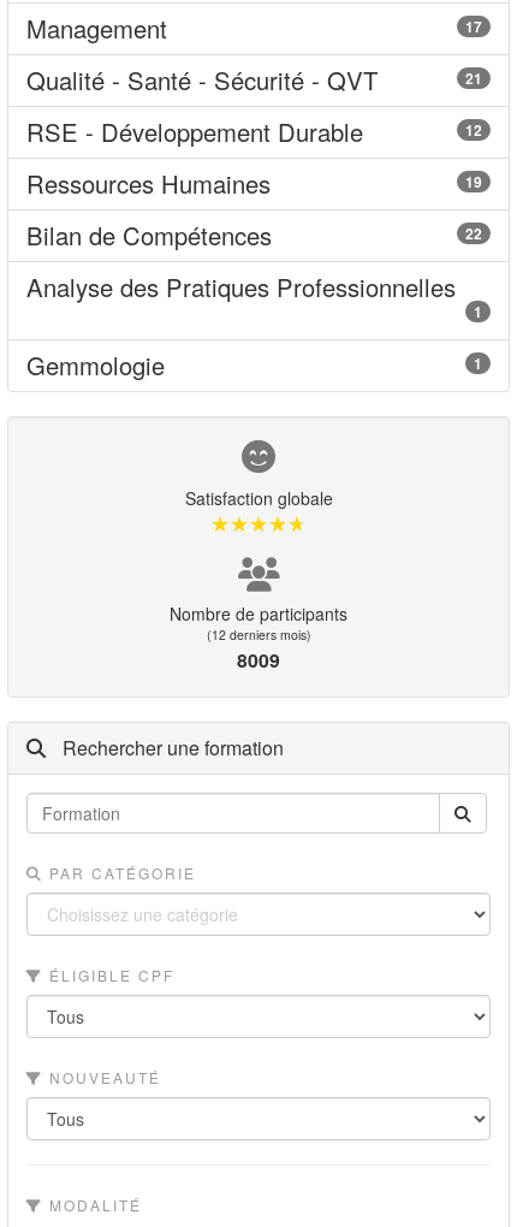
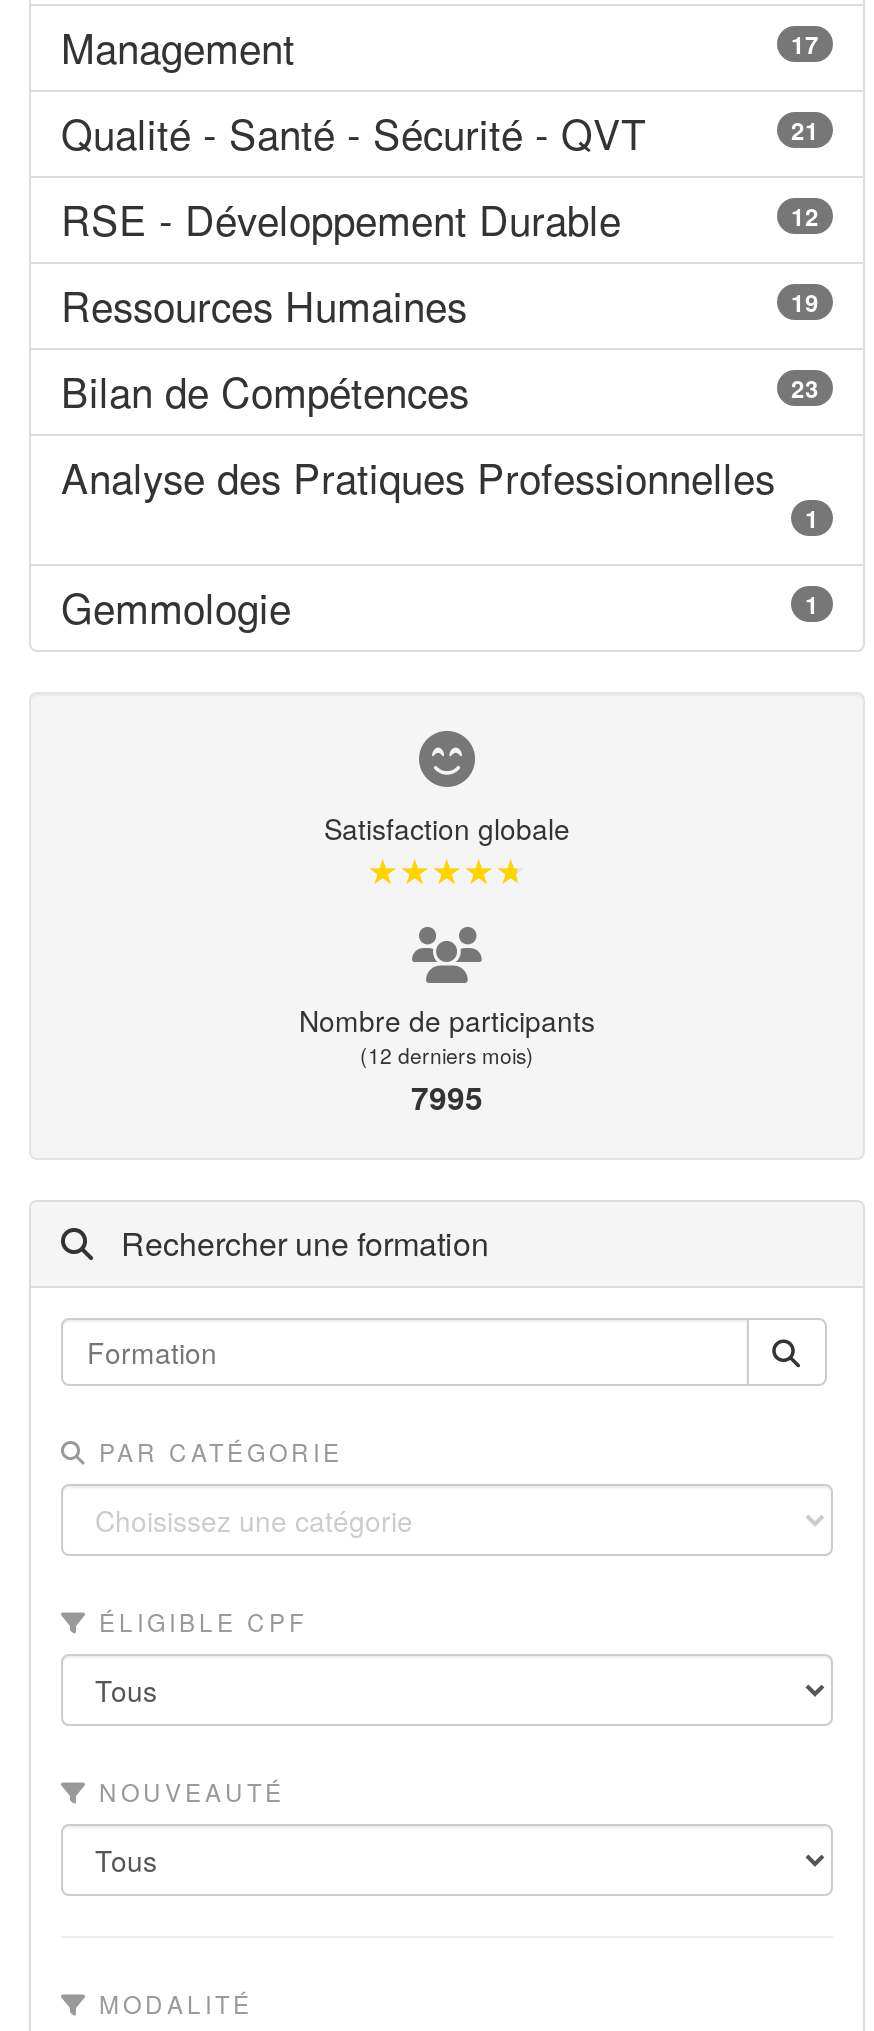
- 22
+ 23

- 8009
+ 7995
